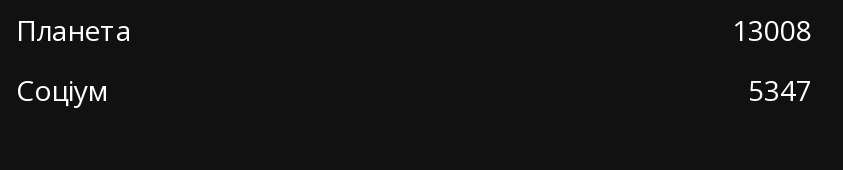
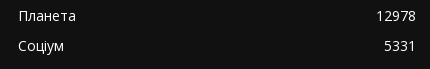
- 13008
+ 12978

- 5347
+ 5331
